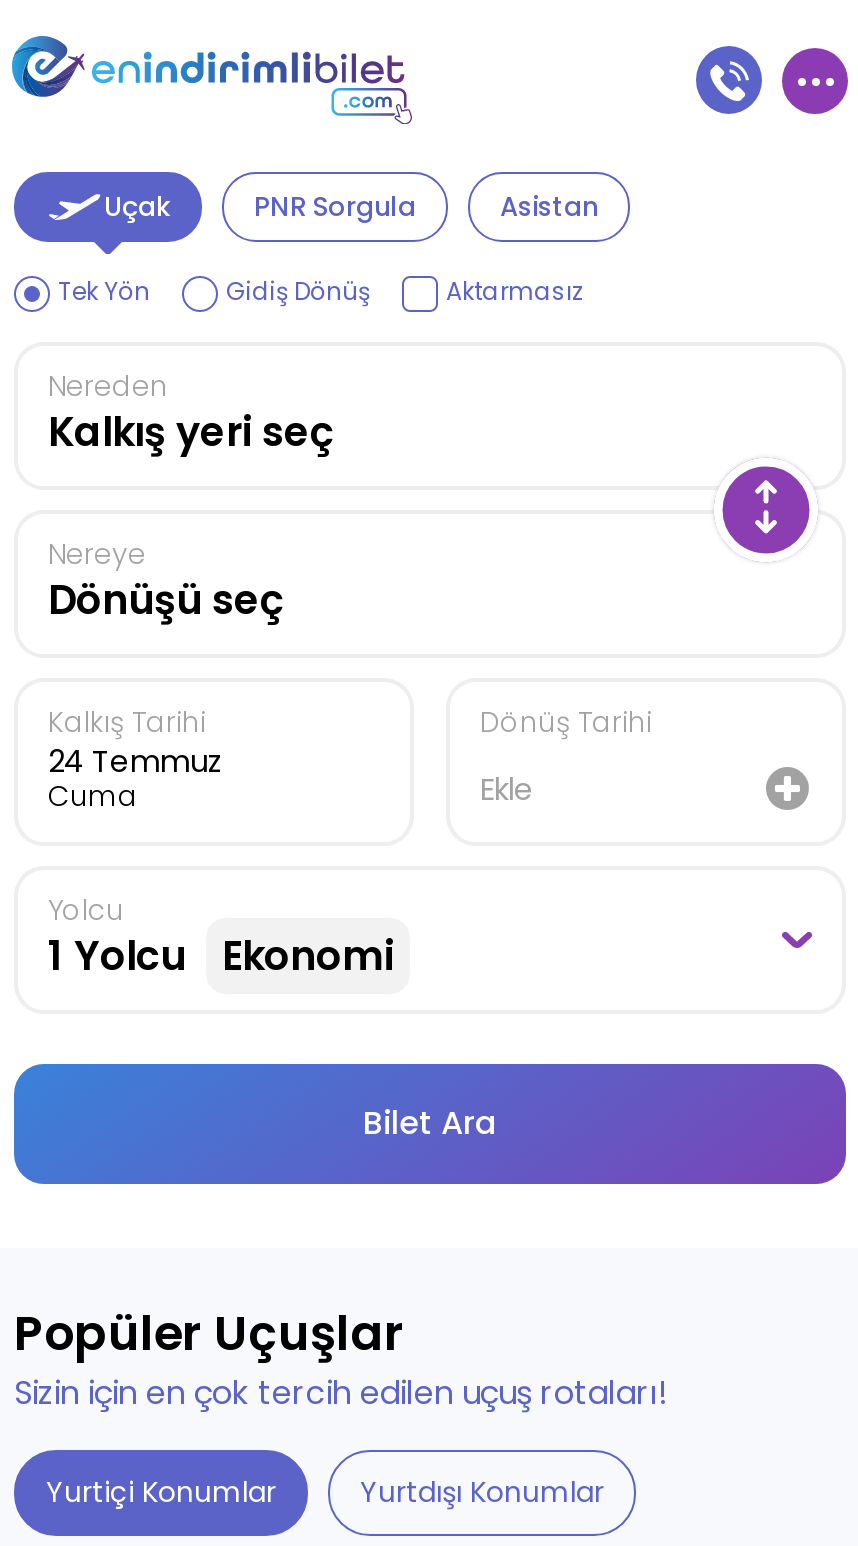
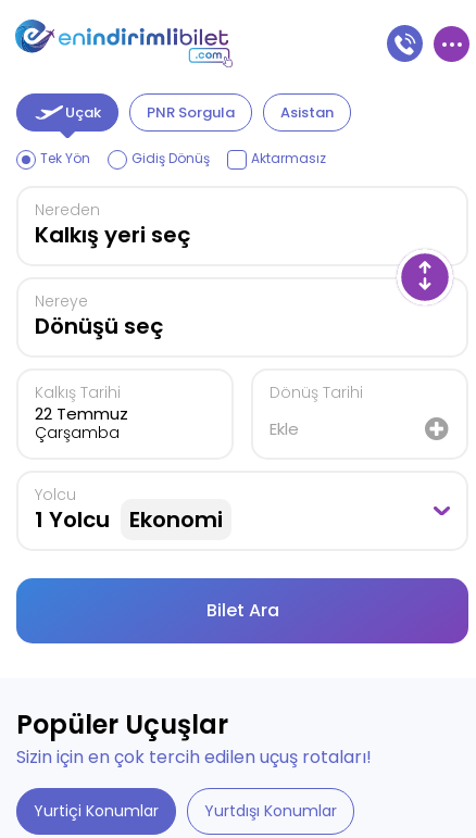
- 24 Temmuz
- Cuma
+ 22 Temmuz
+ Çarşamba
